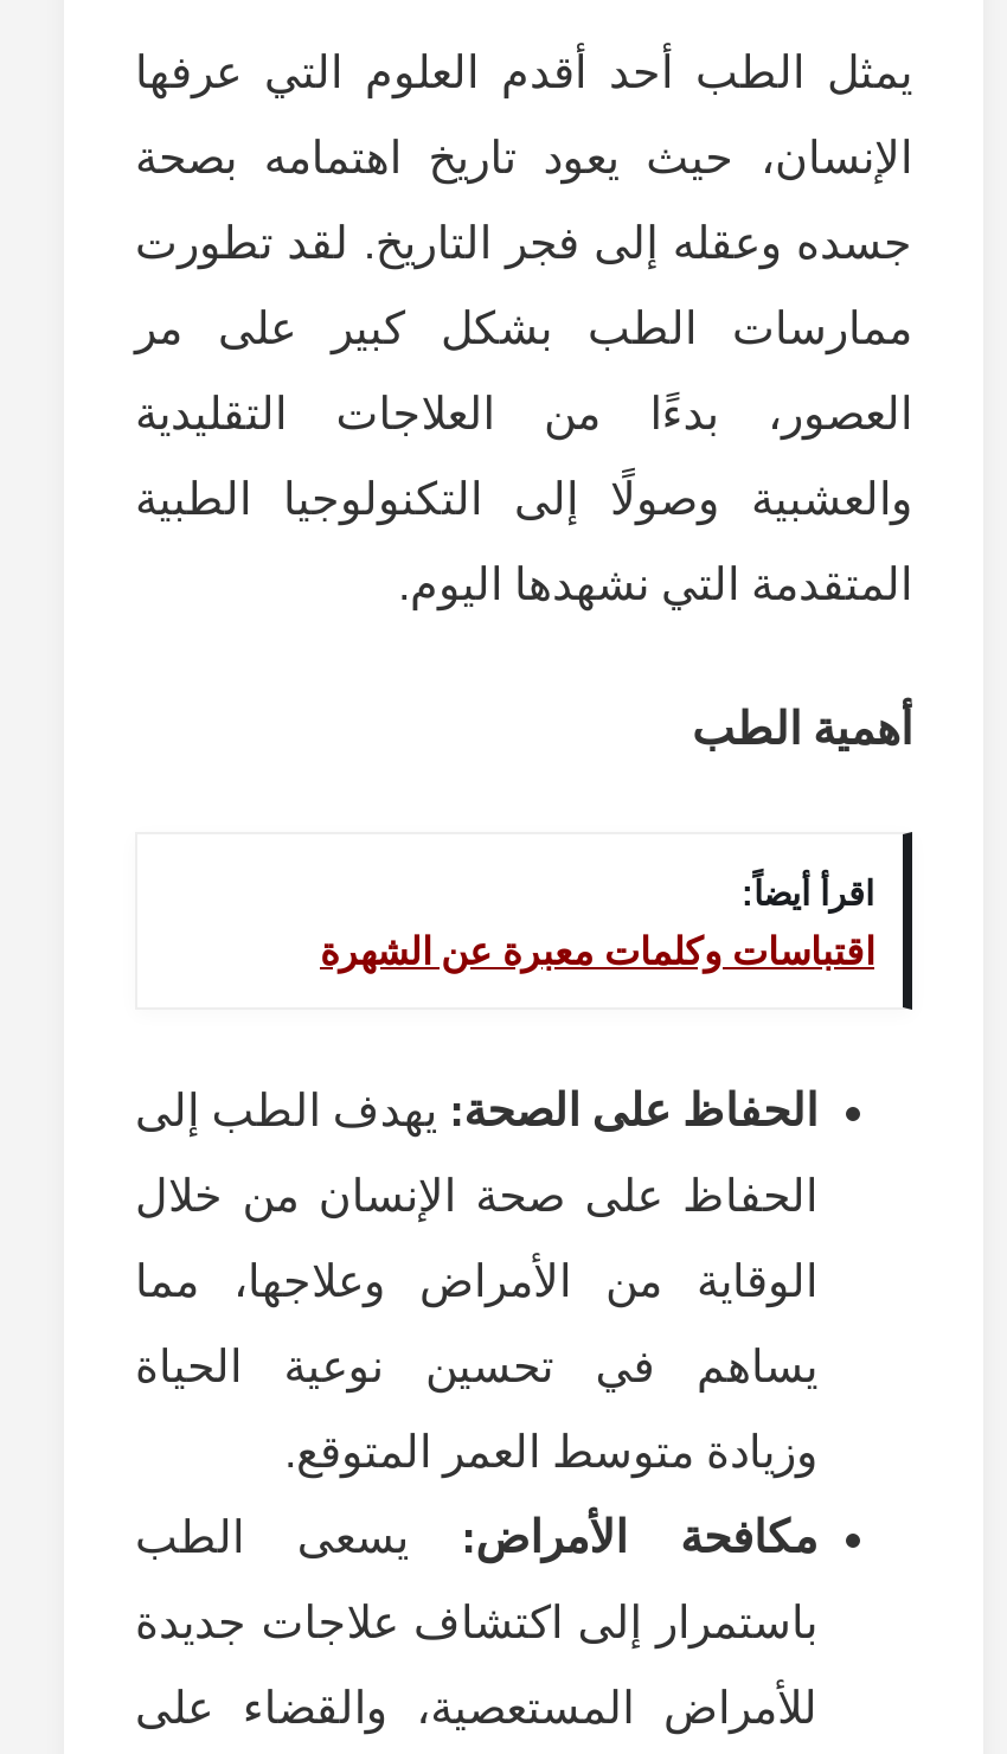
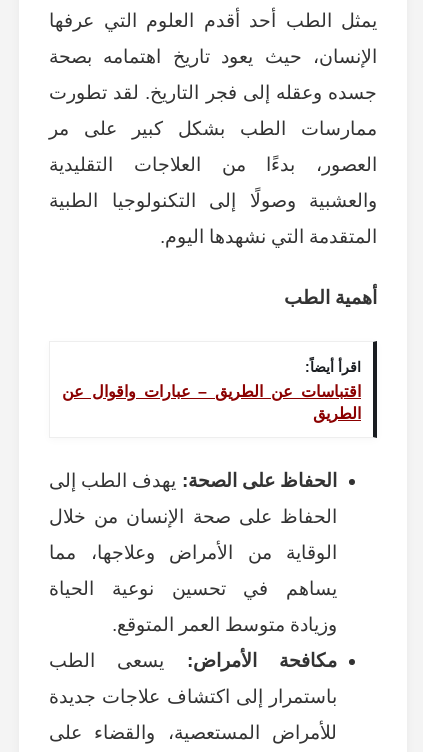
- اقتباسات وكلمات معبرة عن الشهرة
+ اقتباسات عن الطريق – عبارات واقوال عن
+ الطريق
